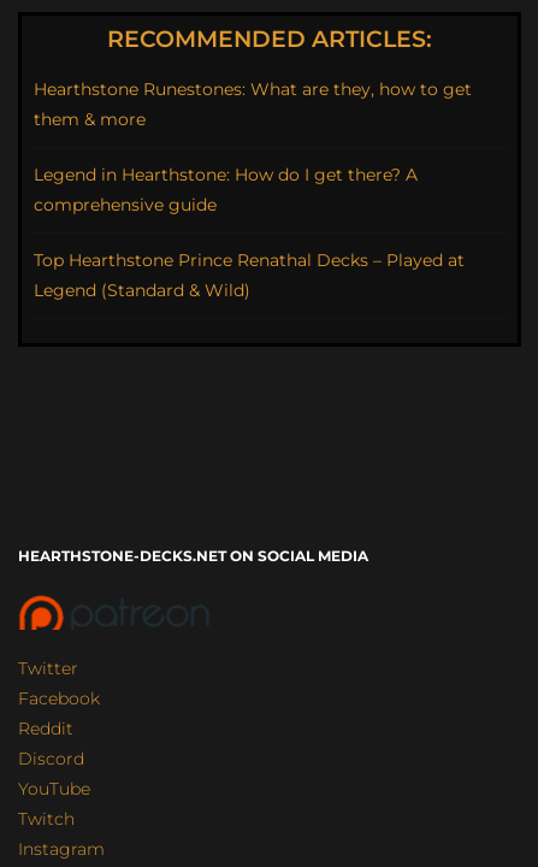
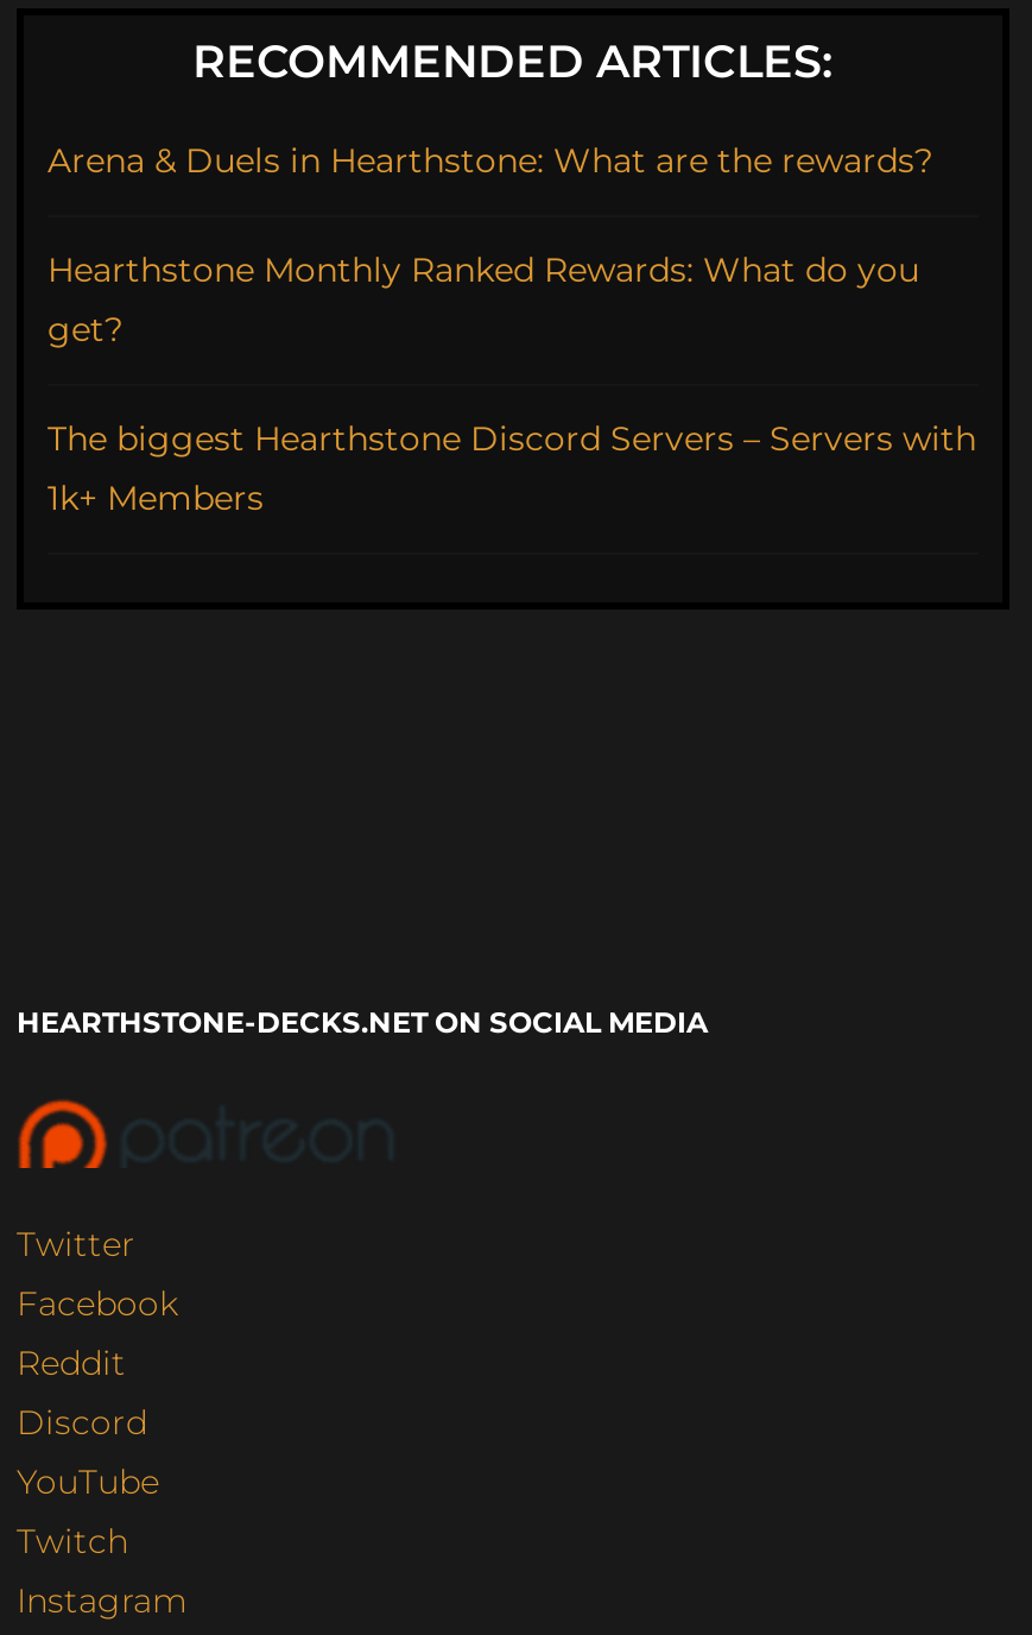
- Hearthstone Runestones: What are they, how to get
- them & more
+ Arena & Duels in Hearthstone: What are the rewards?

- Legend in Hearthstone: How do I get there? A
- comprehensive guide
+ Hearthstone Monthly Ranked Rewards: What do you
+ get?

- Top Hearthstone Prince Renathal Decks – Played at
- Legend (Standard & Wild)
+ The biggest Hearthstone Discord Servers – Servers with
+ 1k+ Members
